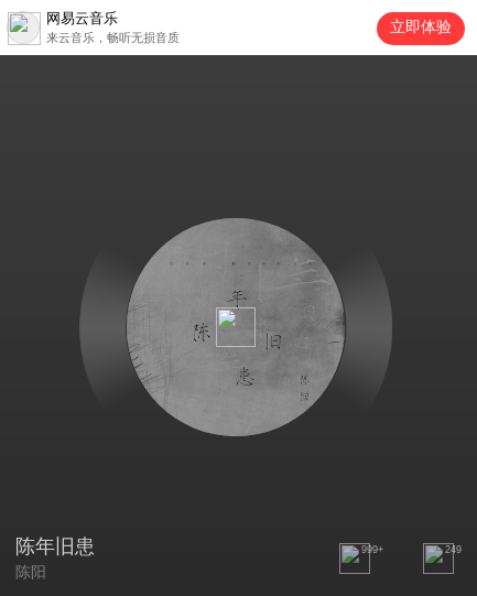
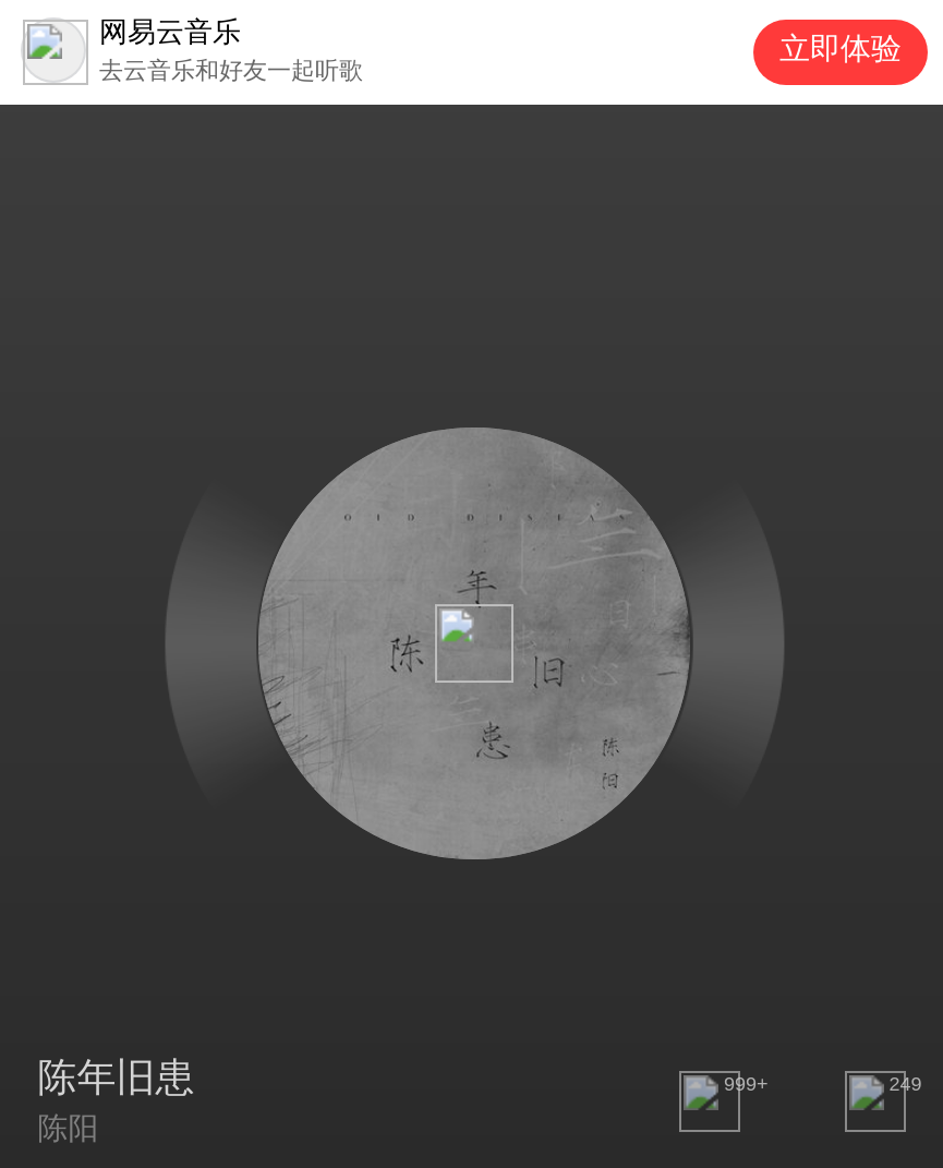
- 来云音乐，畅听无损音质
+ 去云音乐和好友一起听歌
